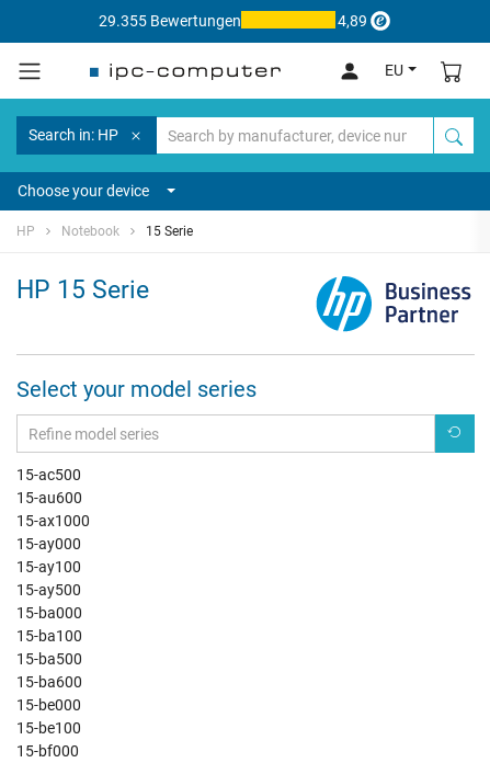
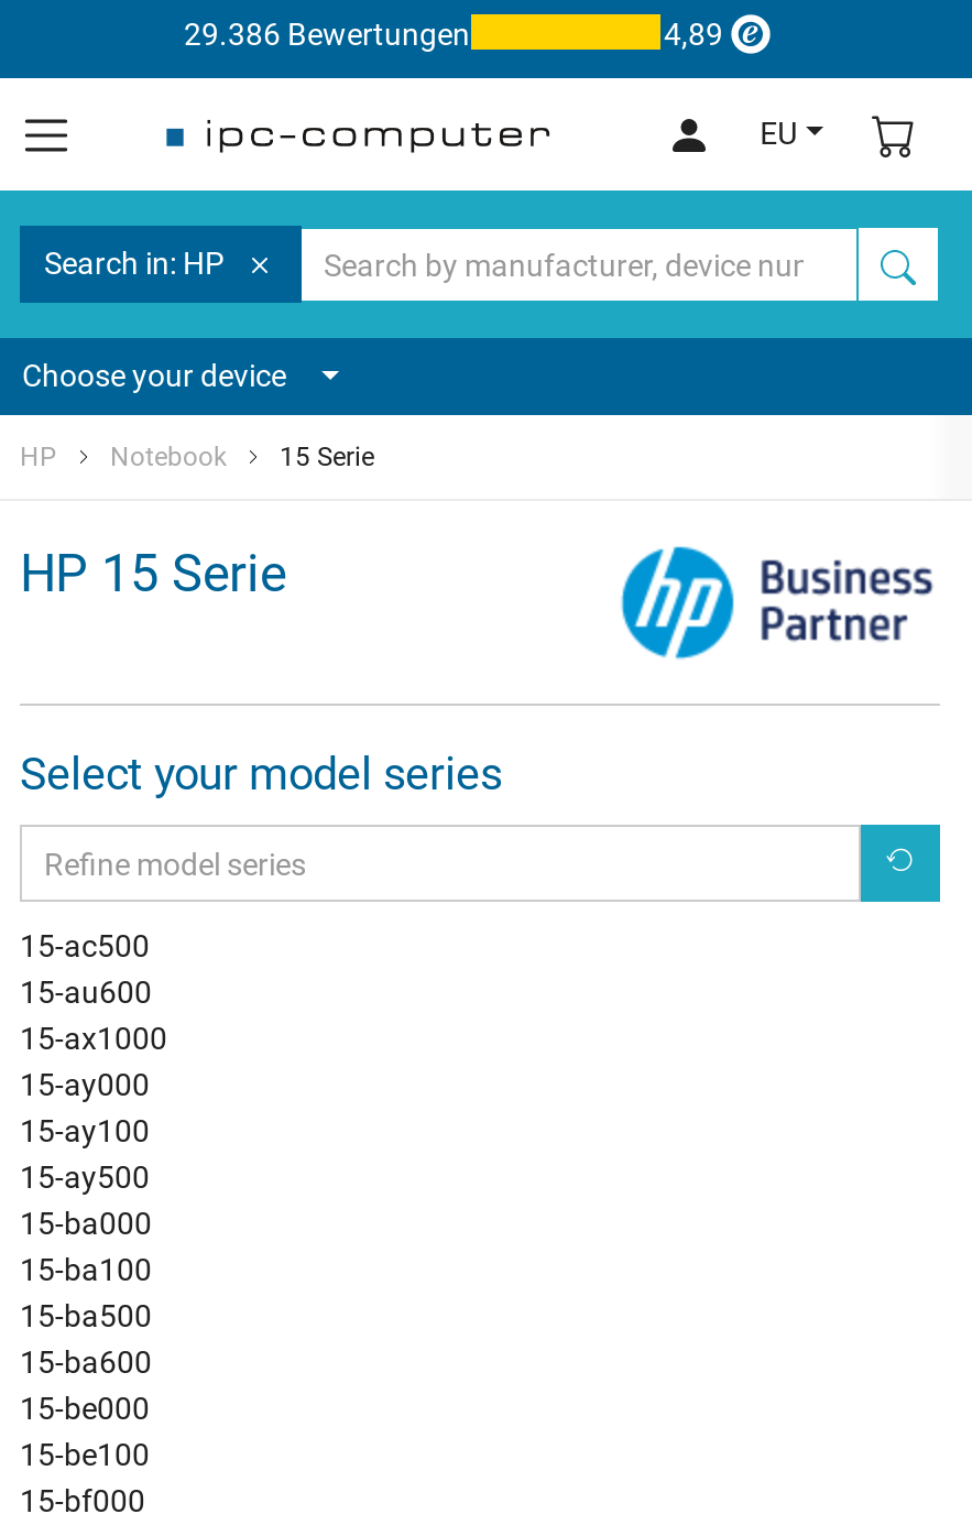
- 29.355 Bewertungen
+ 29.386 Bewertungen
